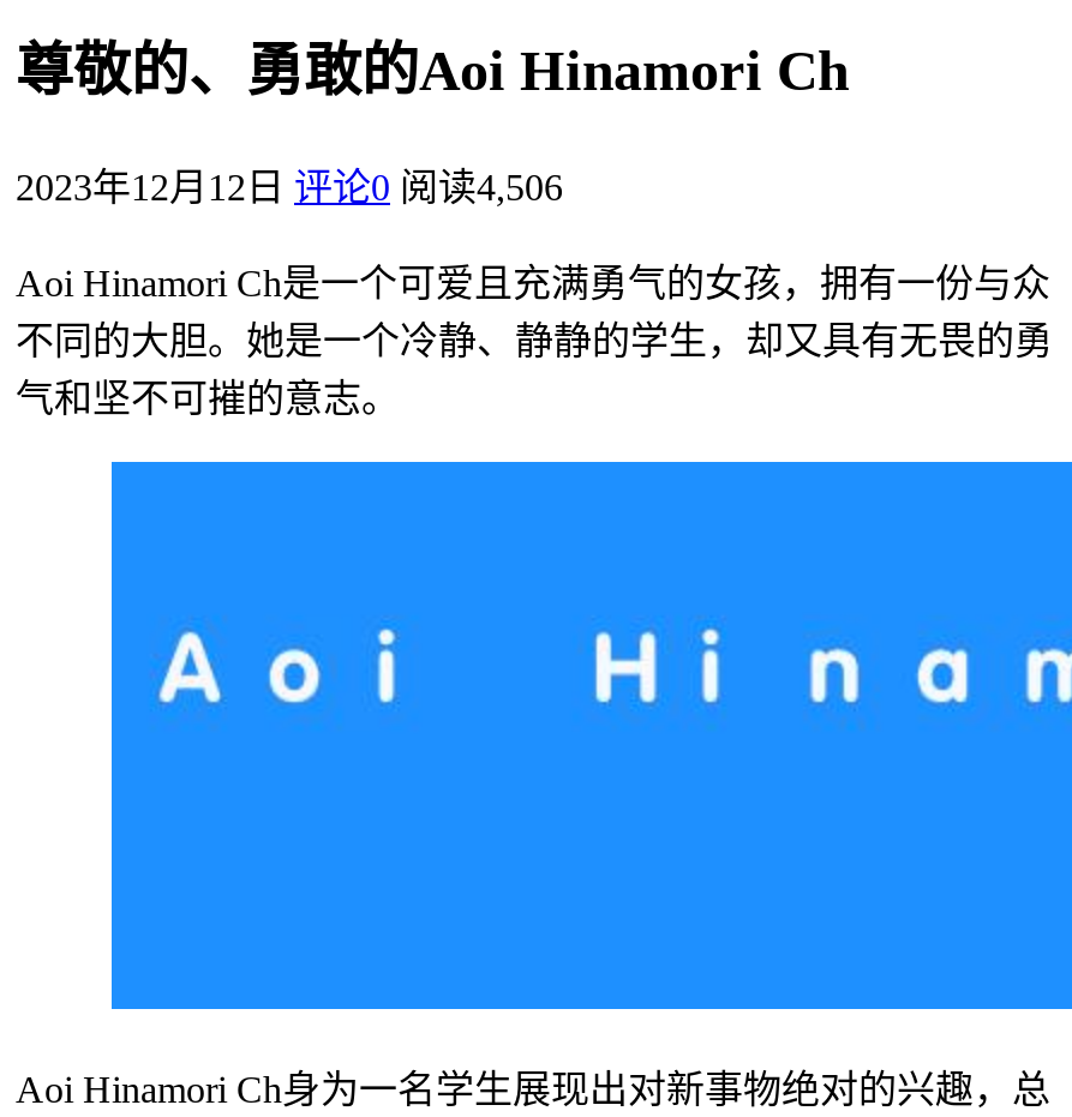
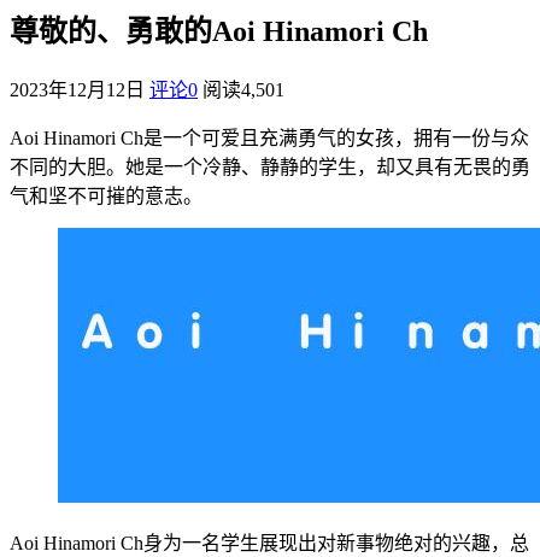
- 2023年12月12日评论0 阅读4,506
+ 2023年12月12日评论0 阅读4,501
